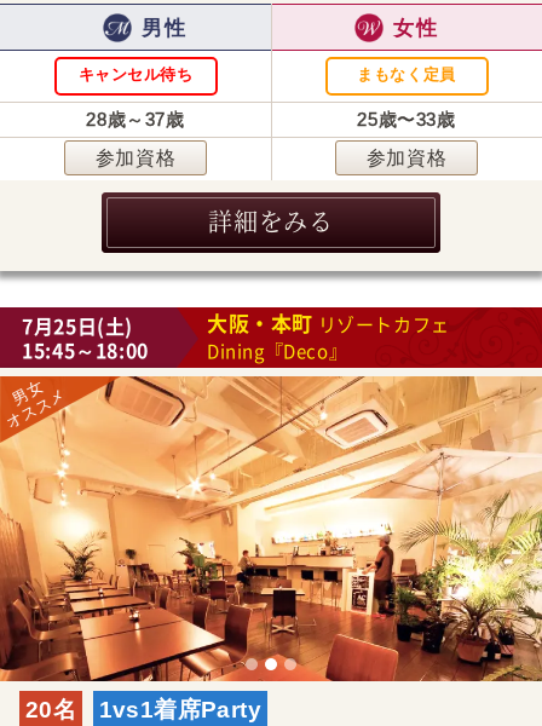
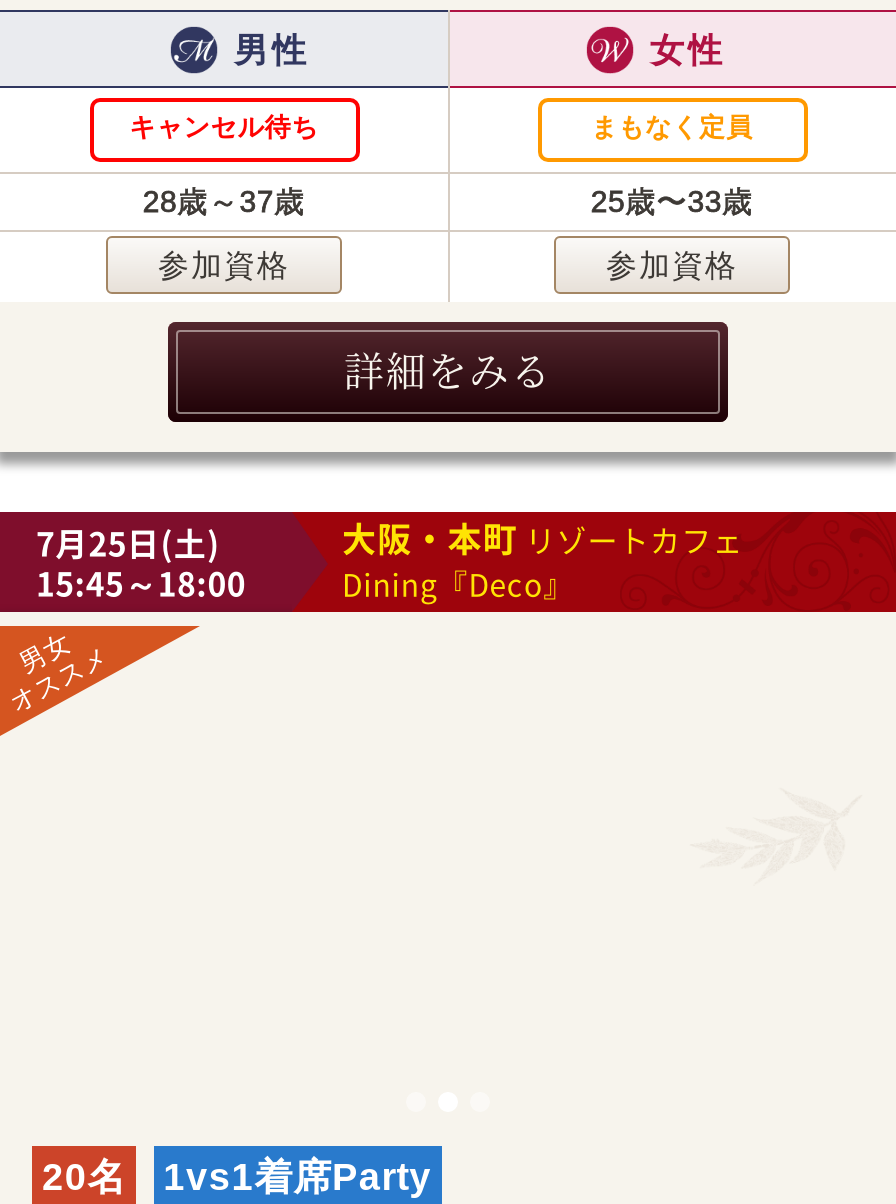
- [image]
